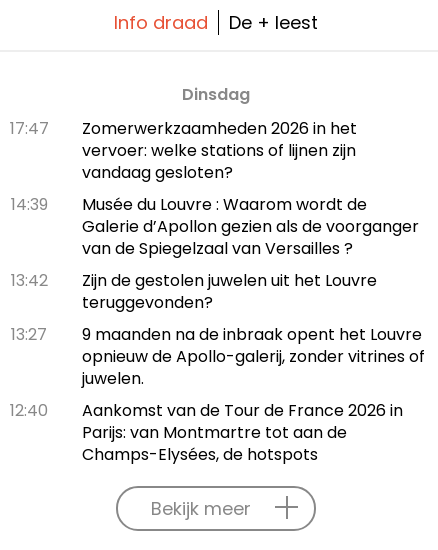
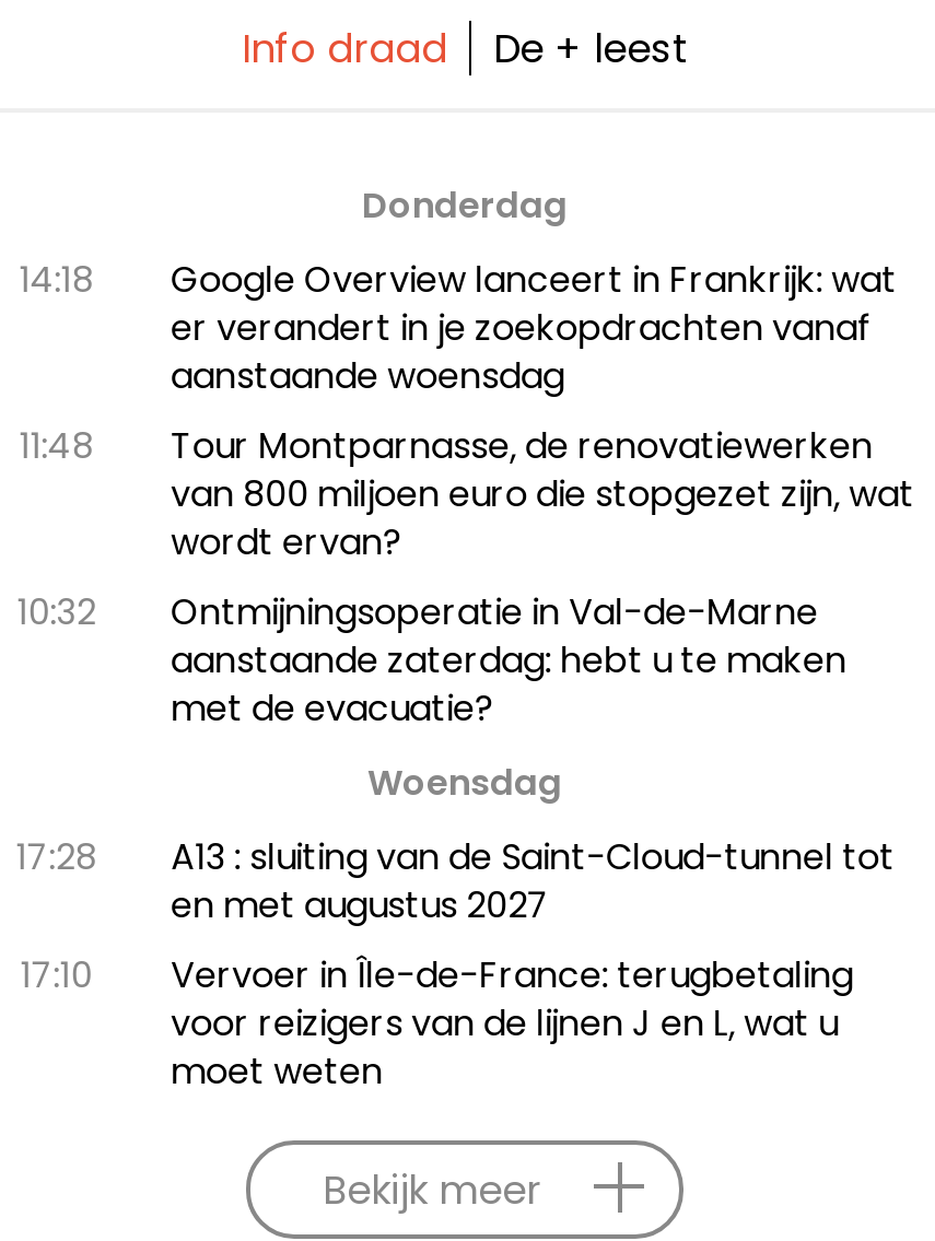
- Dinsdag
- 17:47
- Zomerwerkzaamheden 2026 in het
- vervoer: welke stations of lijnen zijn
- vandaag gesloten?
- 14:39
- Musée du Louvre : Waarom wordt de
- Galerie d’Apollon gezien als de voorganger
- van de Spiegelzaal van Versailles ?
- 13:42
- Zijn de gestolen juwelen uit het Louvre
- teruggevonden?
- 13:27
- 9 maanden na de inbraak opent het Louvre
- opnieuw de Apollo-galerij, zonder vitrines of
- juwelen.
- 12:40
- Aankomst van de Tour de France 2026 in
- Parijs: van Montmartre tot aan de
- Champs-Elysées, de hotspots
+ Donderdag
+ 14:18
+ Google Overview lanceert in Frankrijk: wat
+ er verandert in je zoekopdrachten vanaf
+ aanstaande woensdag
+ 11:48
+ Tour Montparnasse, de renovatiewerken
+ van 800 miljoen euro die stopgezet zijn, wat
+ wordt ervan?
+ 10:32
+ Ontmijningsoperatie in Val-de-Marne
+ aanstaande zaterdag: hebt u te maken
+ met de evacuatie?
+ Woensdag
+ 17:28
+ A13 : sluiting van de Saint-Cloud-tunnel tot
+ en met augustus 2027
+ 17:10
+ Vervoer in Île-de-France: terugbetaling
+ voor reizigers van de lijnen J en L, wat u
+ moet weten
